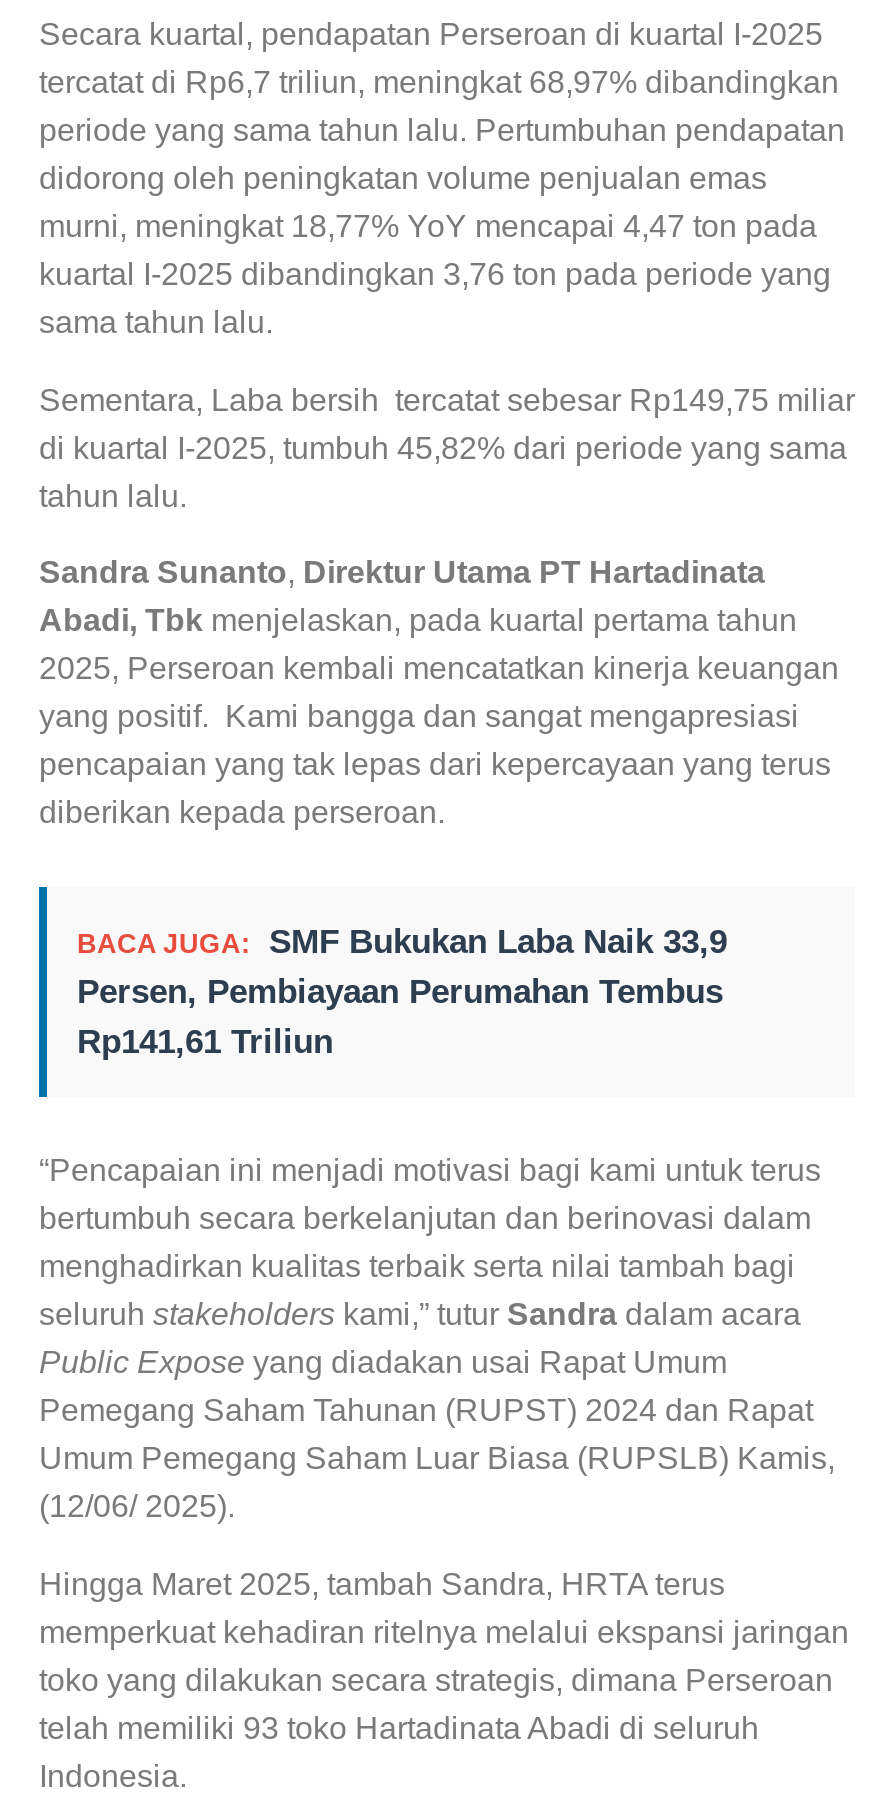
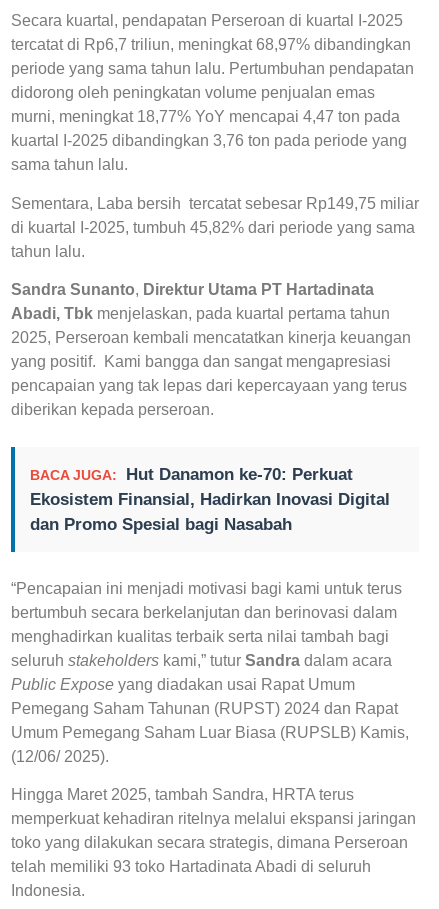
- BACA JUGA: SMF Bukukan Laba Naik 33,9
- Persen, Pembiayaan Perumahan Tembus
- Rp141,61 Triliun
+ BACA JUGA: Hut Danamon ke-70: Perkuat
+ Ekosistem Finansial, Hadirkan Inovasi Digital
+ dan Promo Spesial bagi Nasabah
